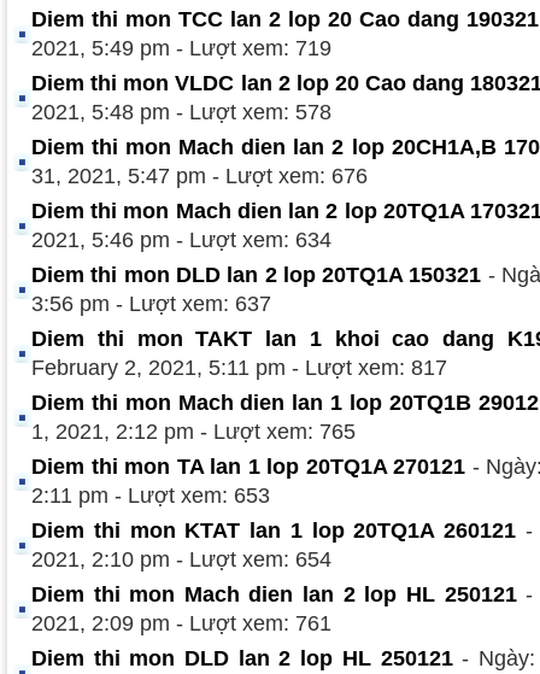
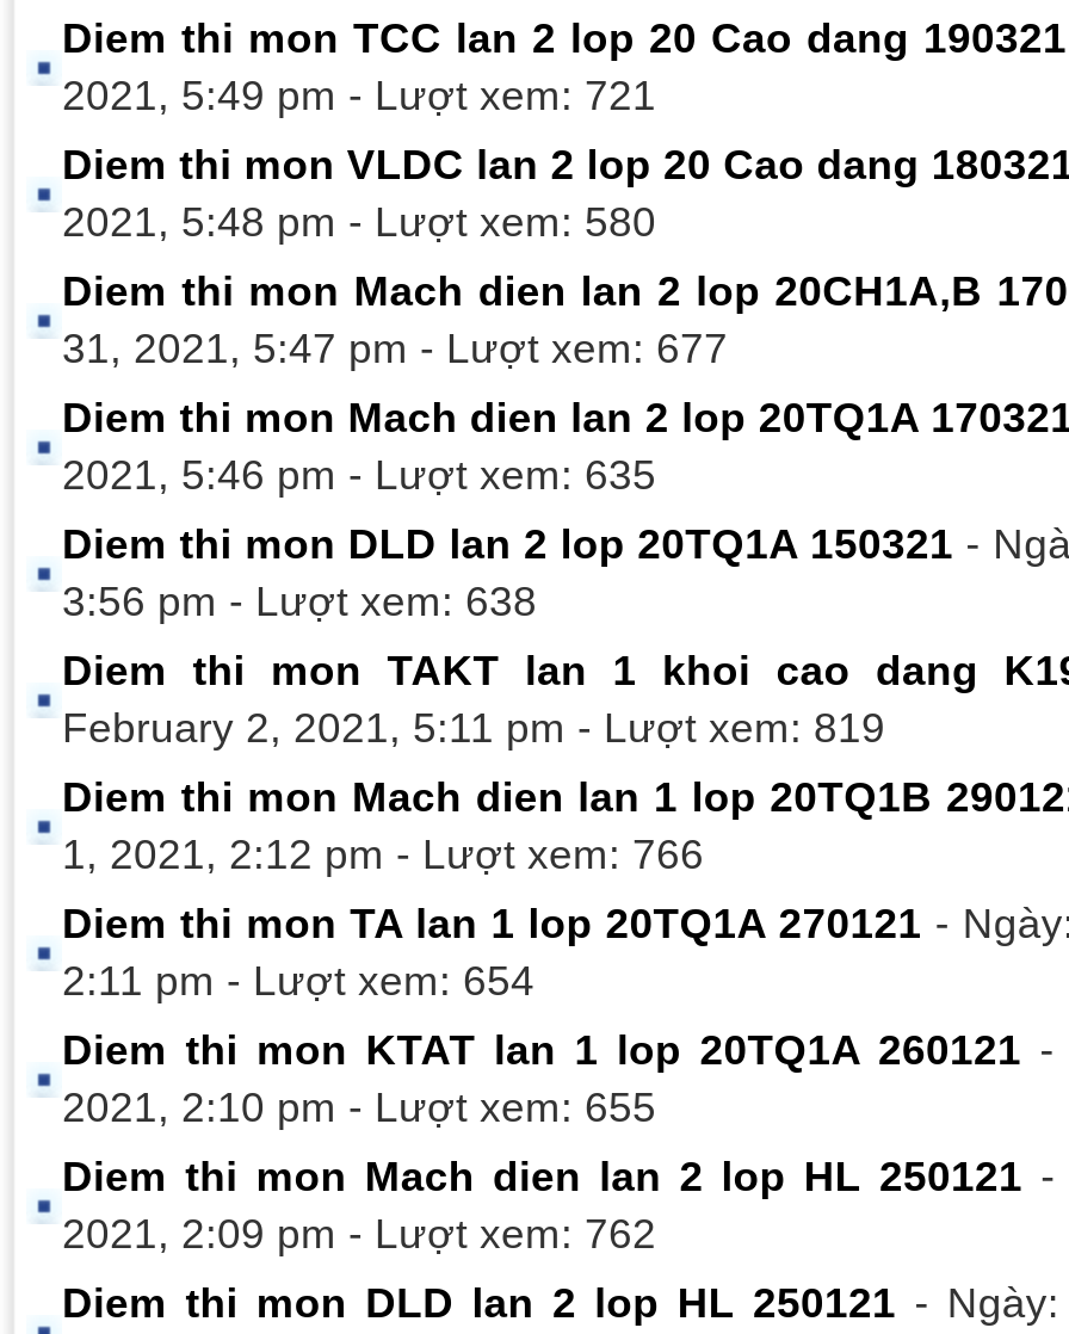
- 2021, 5:49 pm - Lượt xem: 719
+ 2021, 5:49 pm - Lượt xem: 721

- 2021, 5:48 pm - Lượt xem: 578
+ 2021, 5:48 pm - Lượt xem: 580

- 31, 2021, 5:47 pm - Lượt xem: 676
+ 31, 2021, 5:47 pm - Lượt xem: 677

- 2021, 5:46 pm - Lượt xem: 634
+ 2021, 5:46 pm - Lượt xem: 635

- 3:56 pm - Lượt xem: 637
+ 3:56 pm - Lượt xem: 638

- February 2, 2021, 5:11 pm - Lượt xem: 817
+ February 2, 2021, 5:11 pm - Lượt xem: 819

- 1, 2021, 2:12 pm - Lượt xem: 765
+ 1, 2021, 2:12 pm - Lượt xem: 766

- 2:11 pm - Lượt xem: 653
+ 2:11 pm - Lượt xem: 654

- 2021, 2:10 pm - Lượt xem: 654
+ 2021, 2:10 pm - Lượt xem: 655

- 2021, 2:09 pm - Lượt xem: 761
+ 2021, 2:09 pm - Lượt xem: 762
